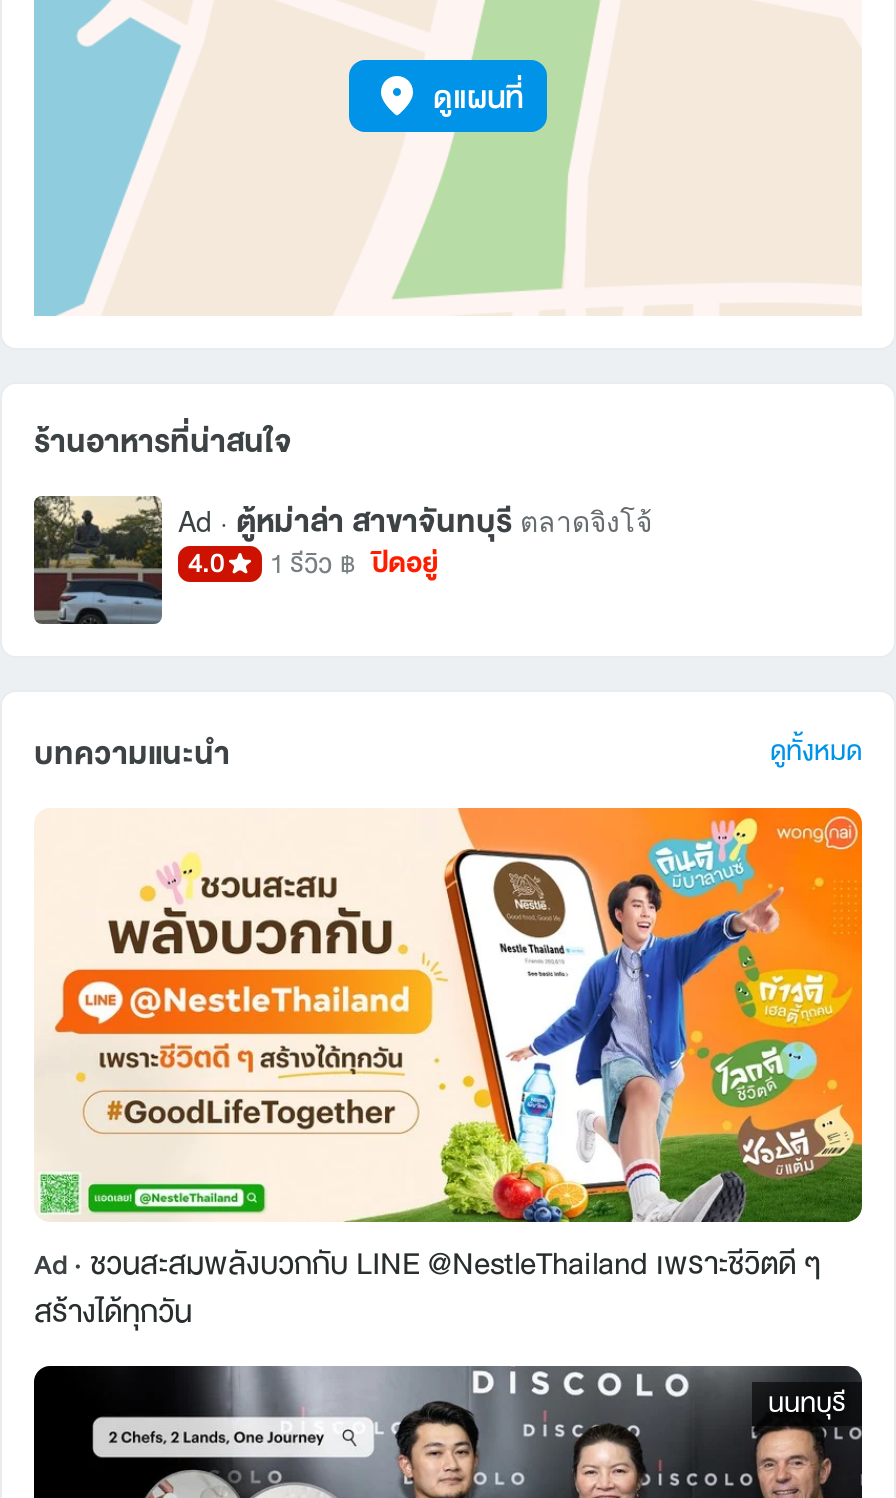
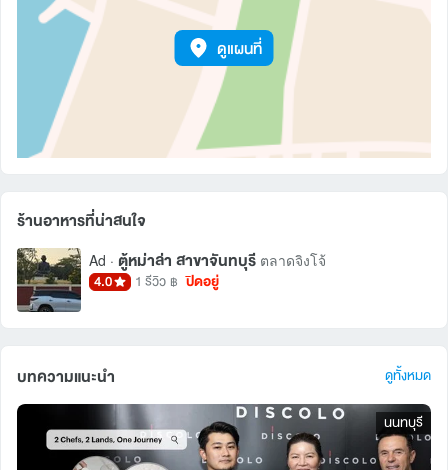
- [image]
- Ad · ชวนสะสมพลังบวกกับ LINE @NestleThailand เพราะชีวิตดี ๆ
- สร้างได้ทุกวัน
